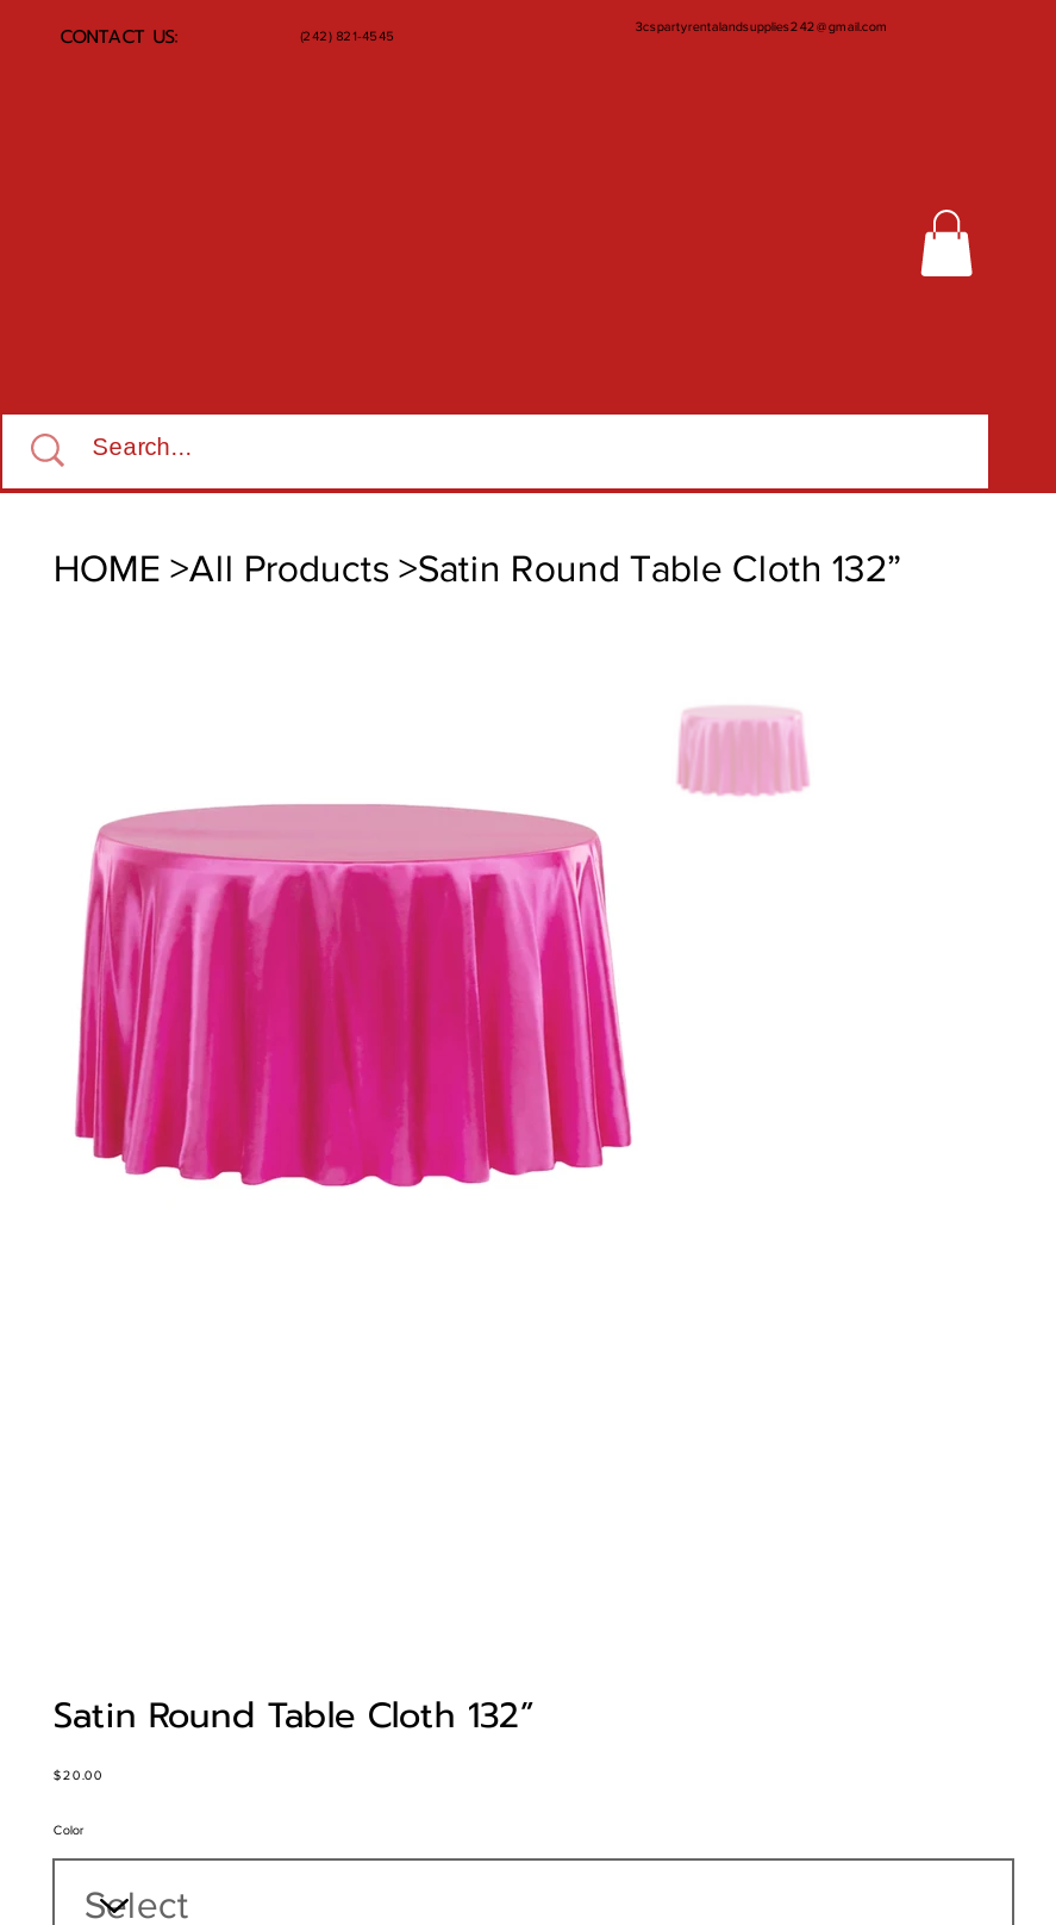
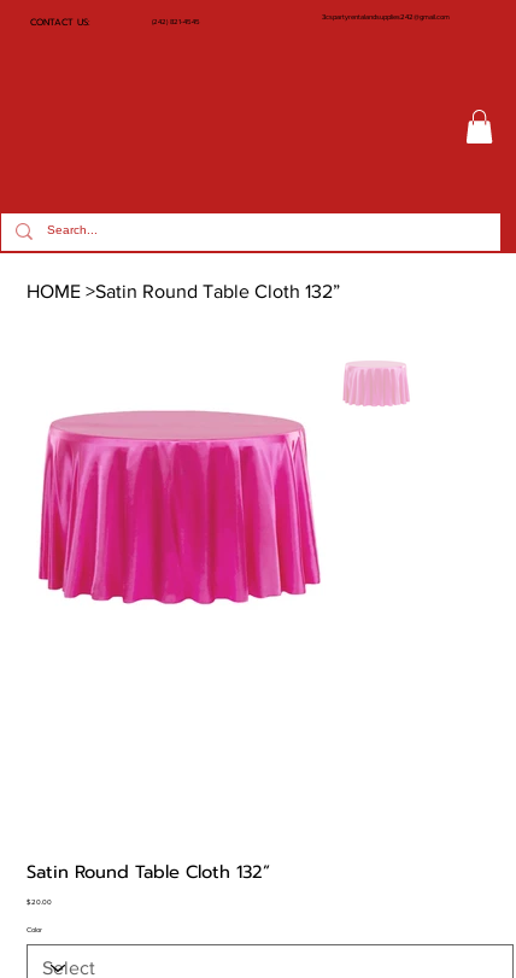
- HOME >All Products >Satin Round Table Cloth 132”
+ HOME >Satin Round Table Cloth 132”
